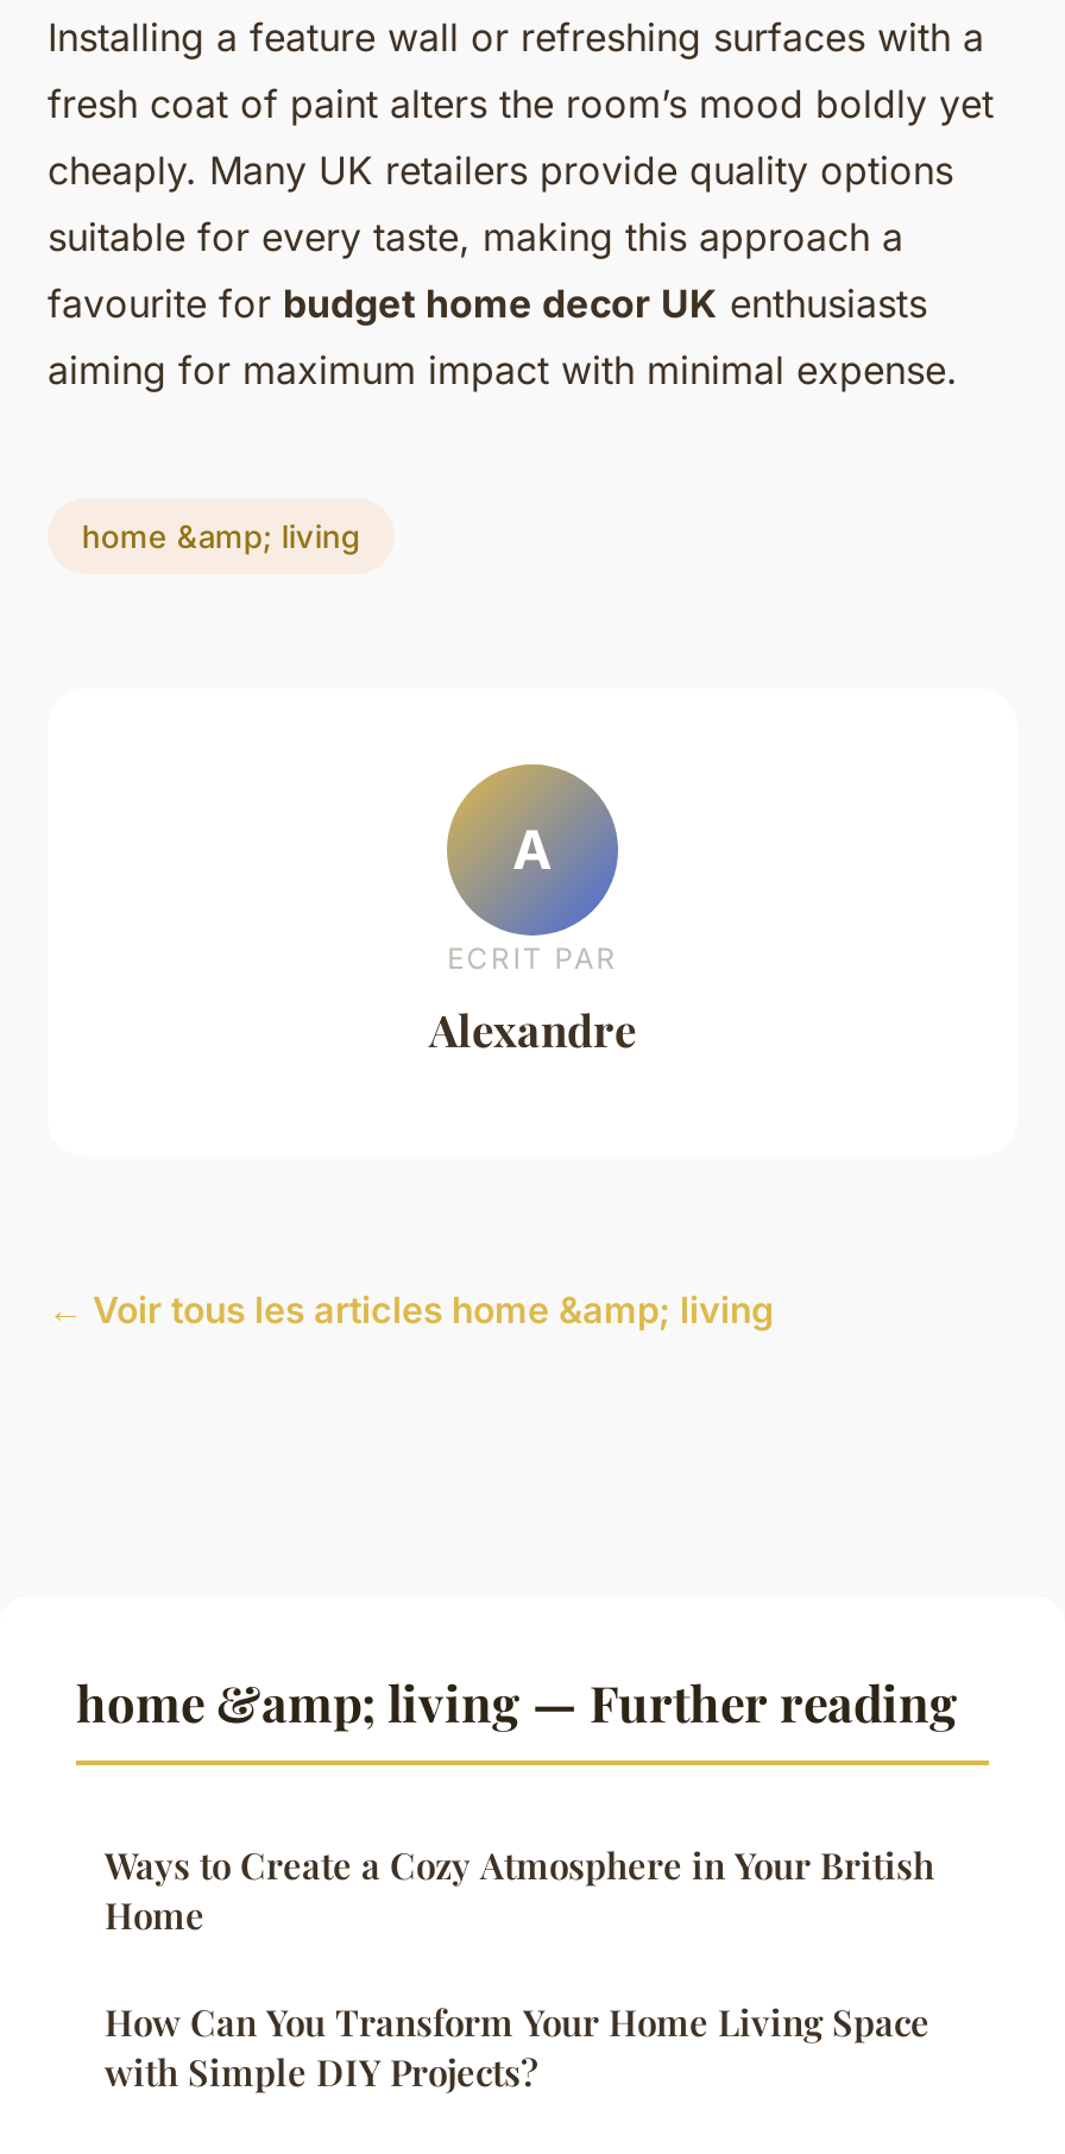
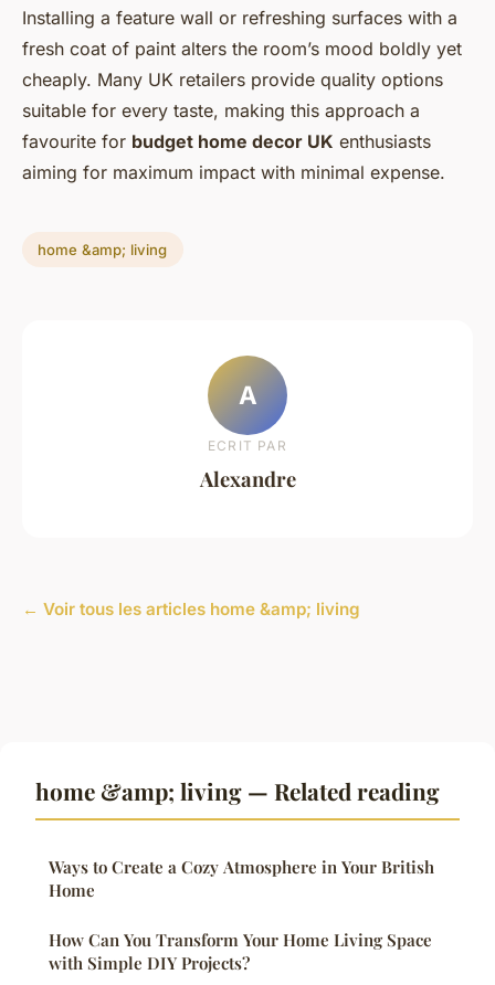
- home &amp; living — Further reading
+ home &amp; living — Related reading
